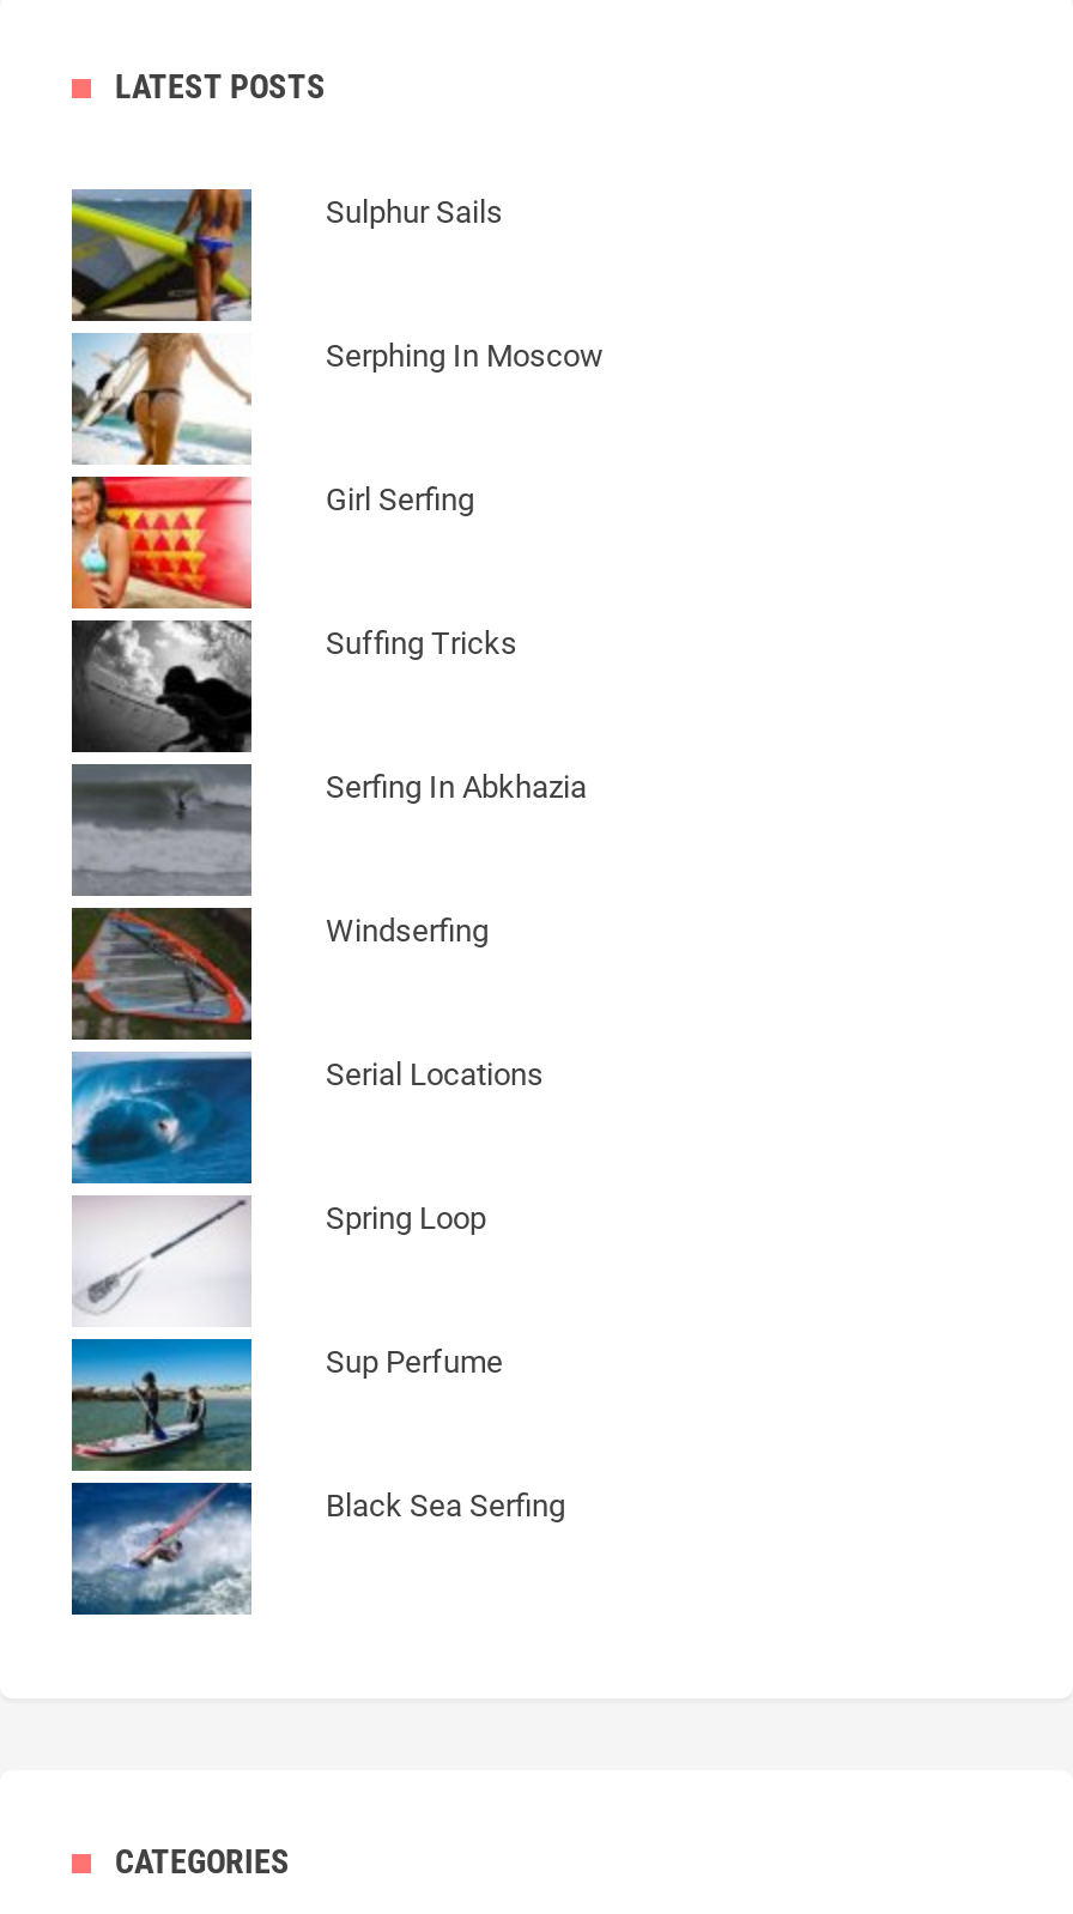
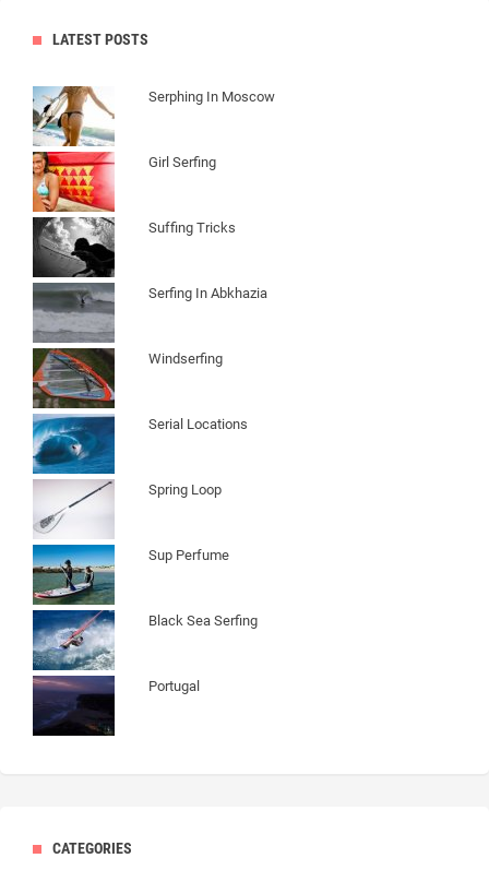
- [image]
- Sulphur Sails

moved up: [image] | Serphing In Moscow | Girl Serfing | ... | Sup Perfume | Black Sea Serfing

+ [image]
+ Portugal
